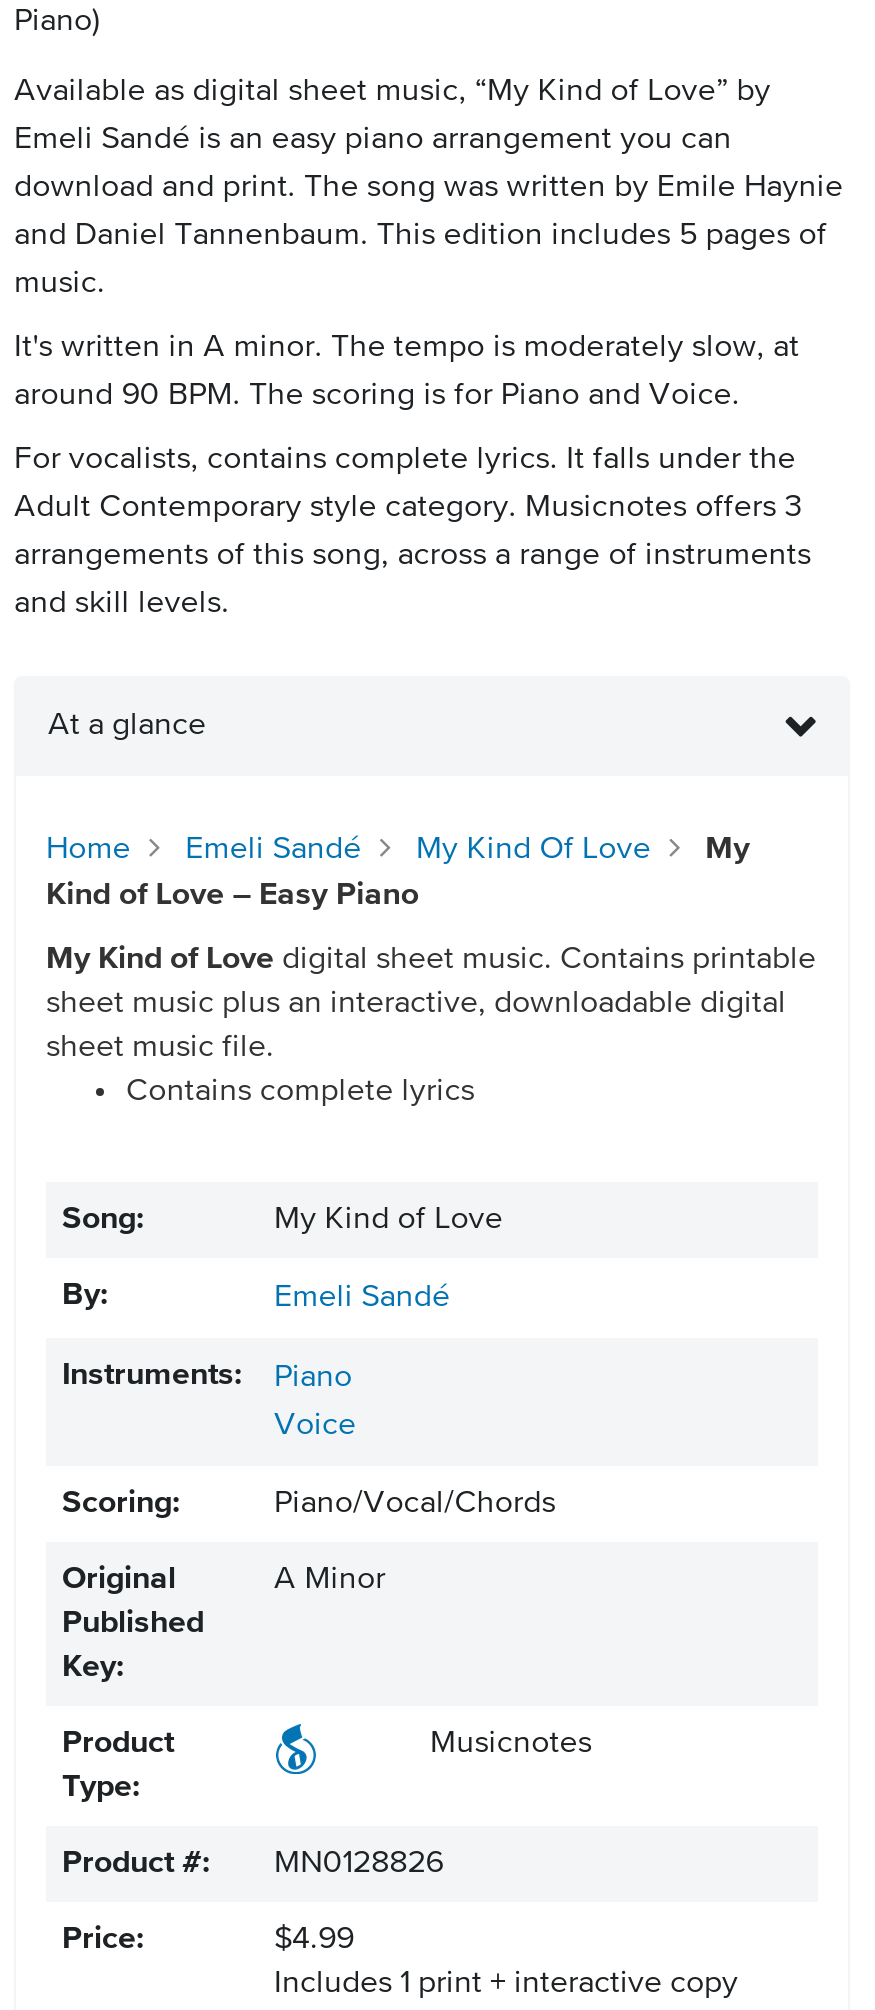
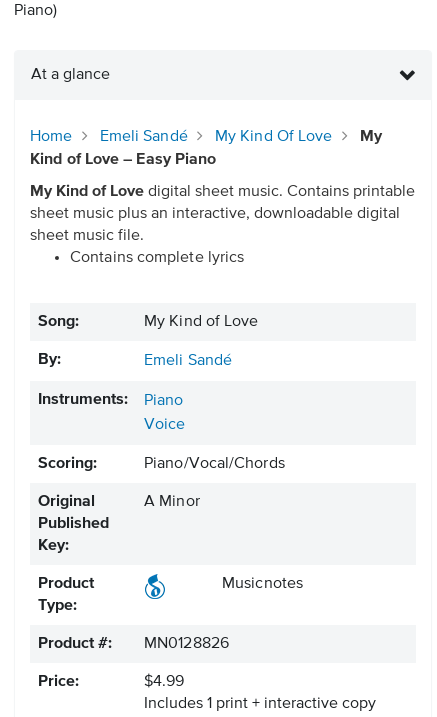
- Available as digital sheet music, “My Kind of Love” by
- Emeli Sandé is an easy piano arrangement you can
- download and print. The song was written by Emile Haynie
- and Daniel Tannenbaum. This edition includes 5 pages of
- music.
- It's written in A minor. The tempo is moderately slow, at
- around 90 BPM. The scoring is for Piano and Voice.
- For vocalists, contains complete lyrics. It falls under the
- Adult Contemporary style category. Musicnotes offers 3
- arrangements of this song, across a range of instruments
- and skill levels.
